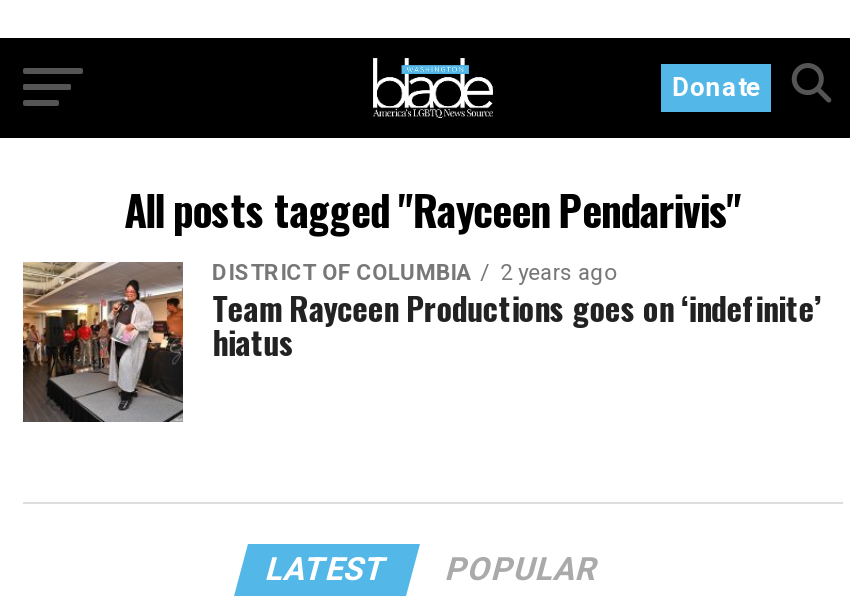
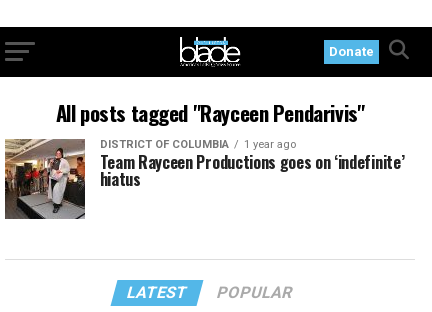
- DISTRICT OF COLUMBIA 2 years ago
+ DISTRICT OF COLUMBIA 1 year ago
